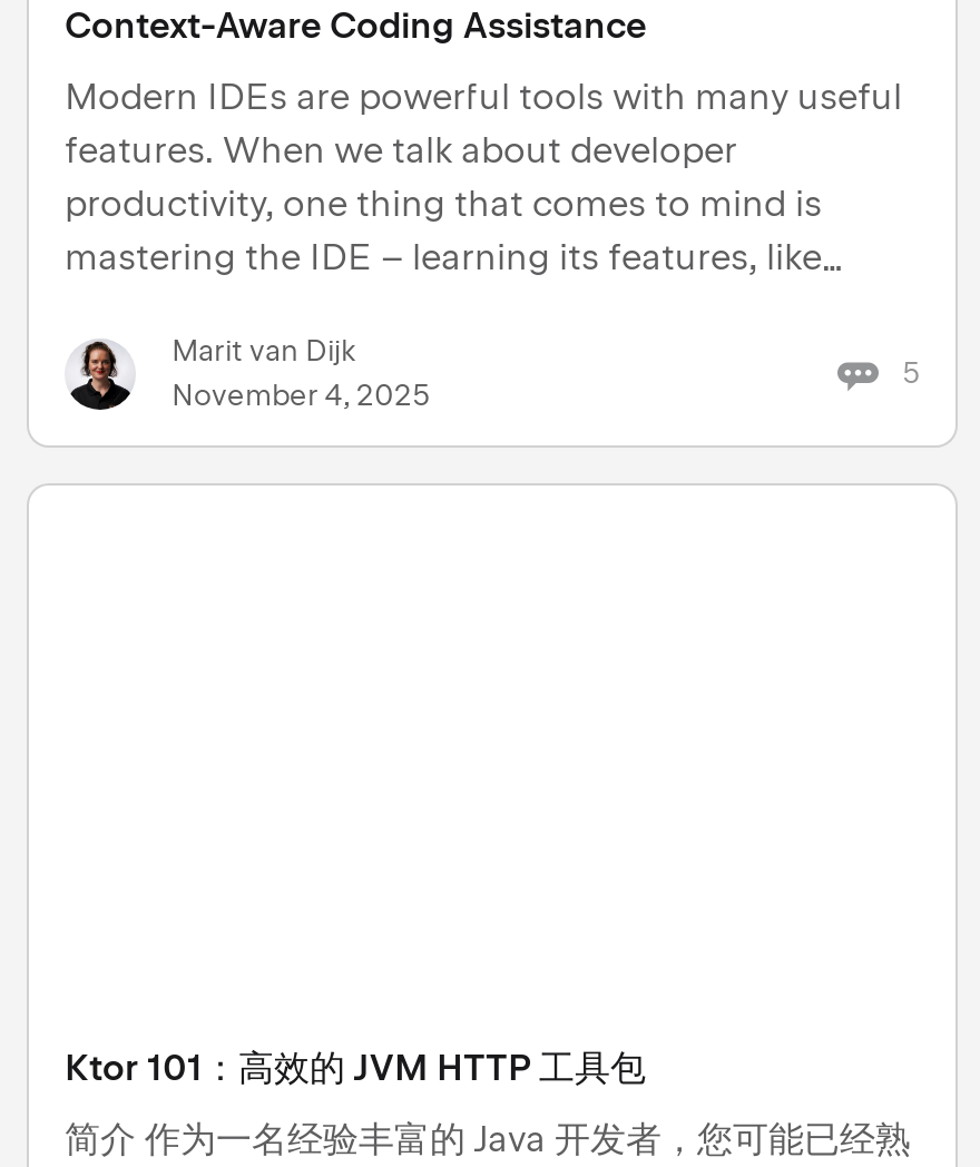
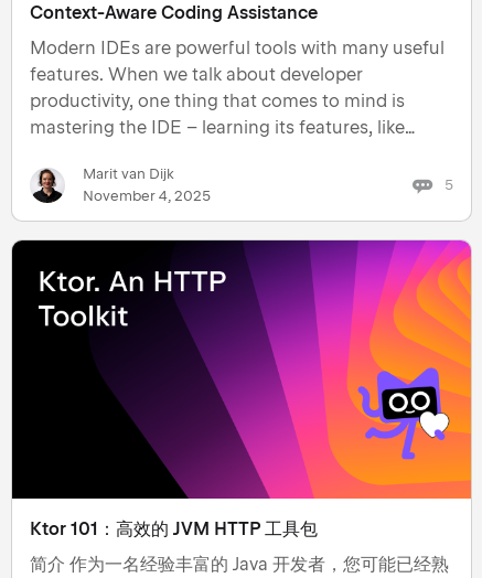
+ [image]
